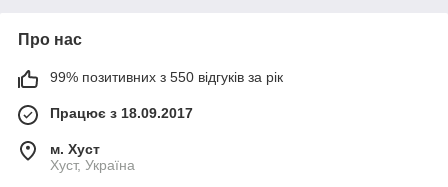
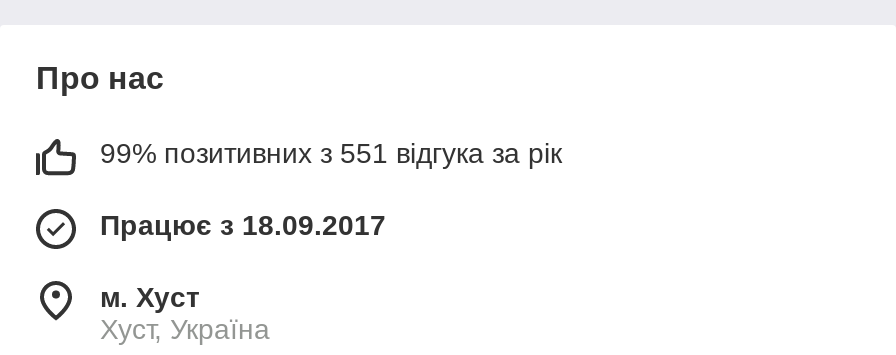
- 99% позитивних з 550 відгуків за рік
+ 99% позитивних з 551 відгука за рік
